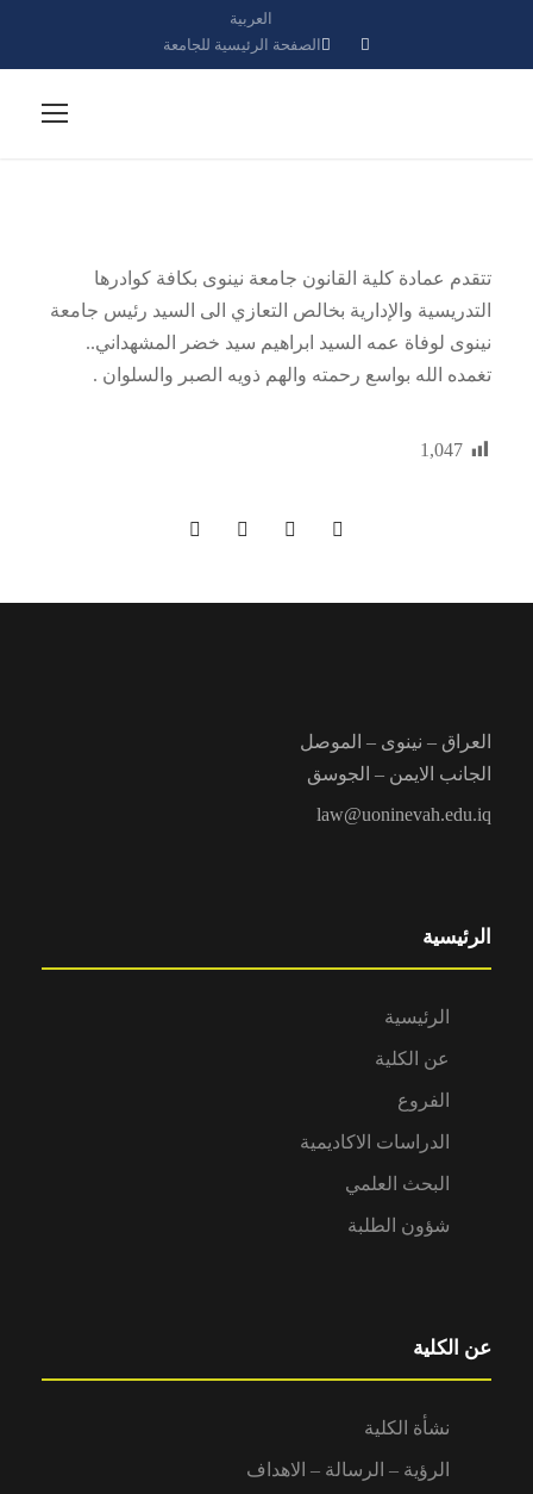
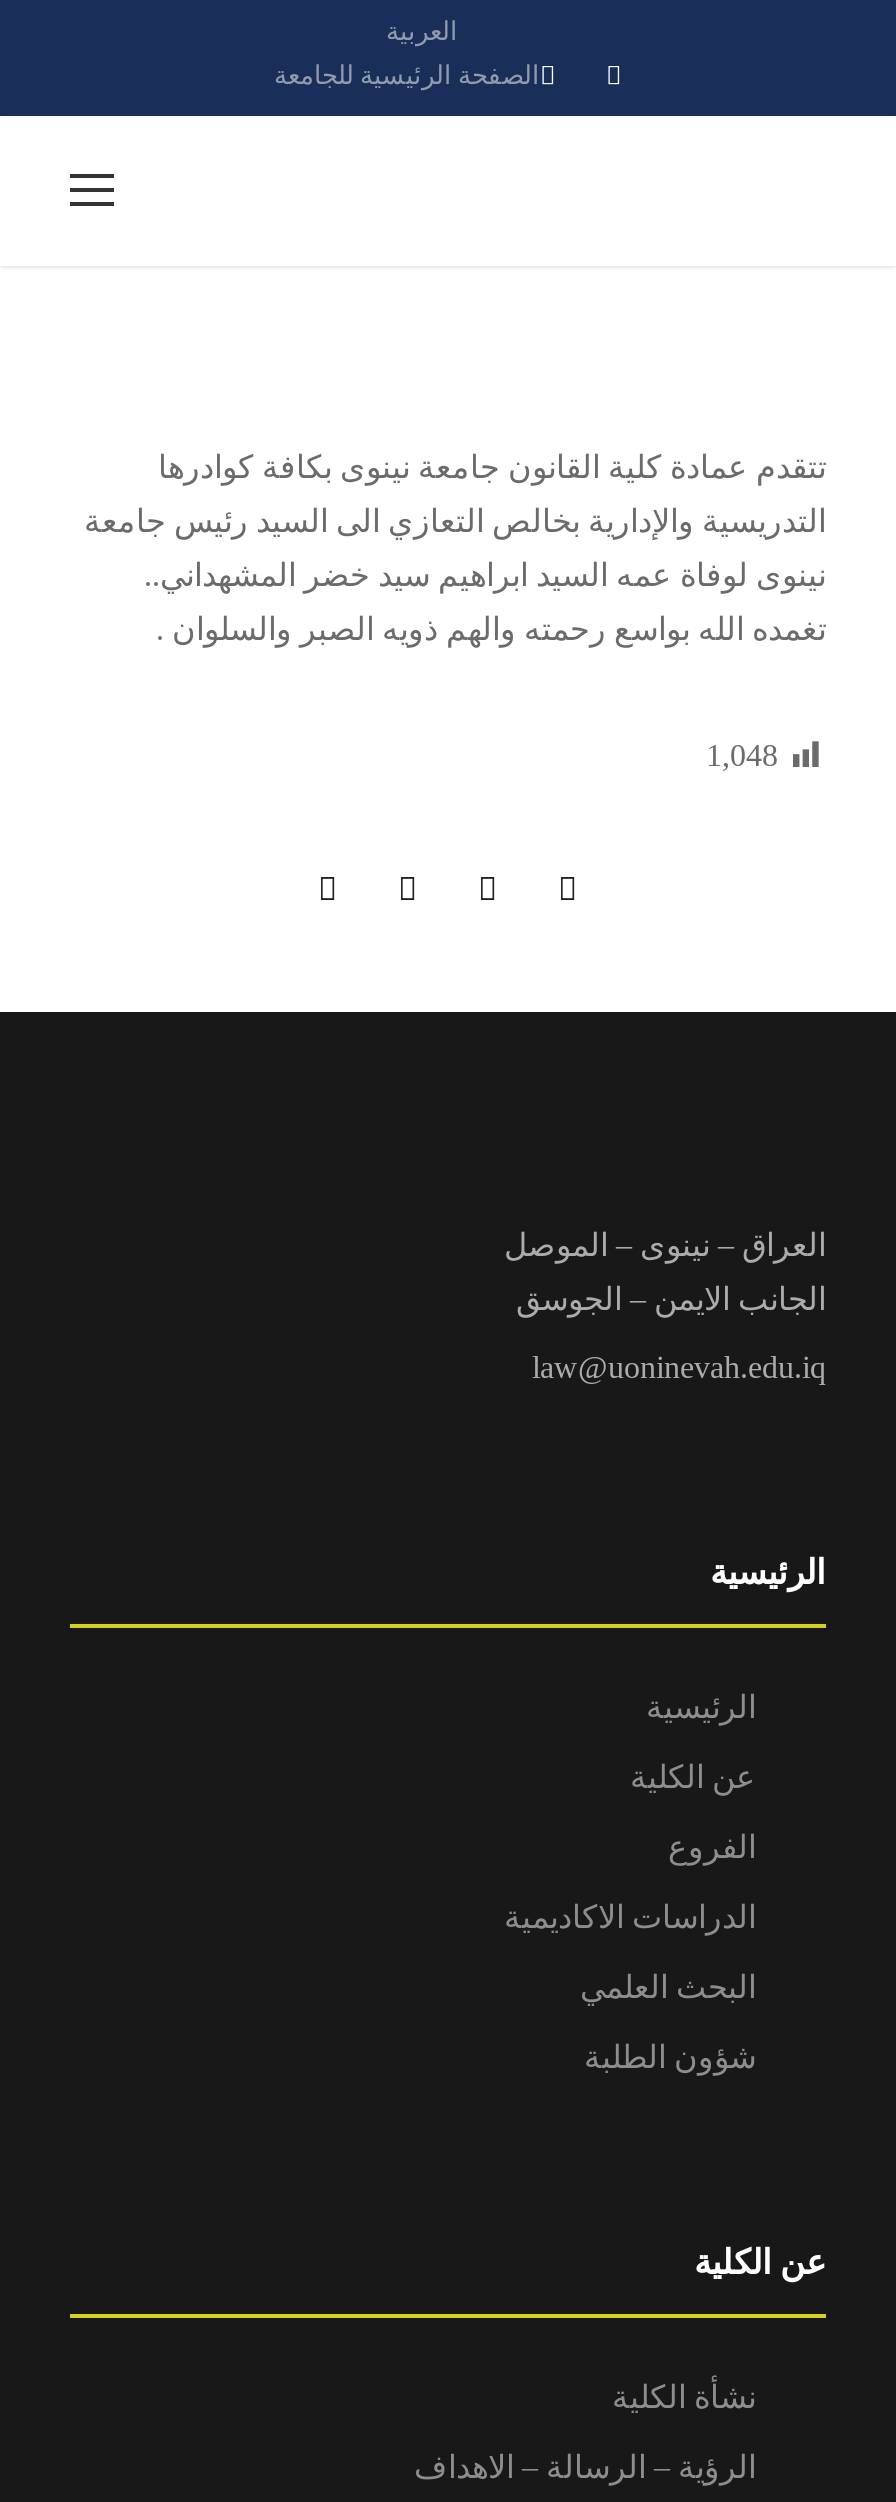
- 1,047
+ 1,048
